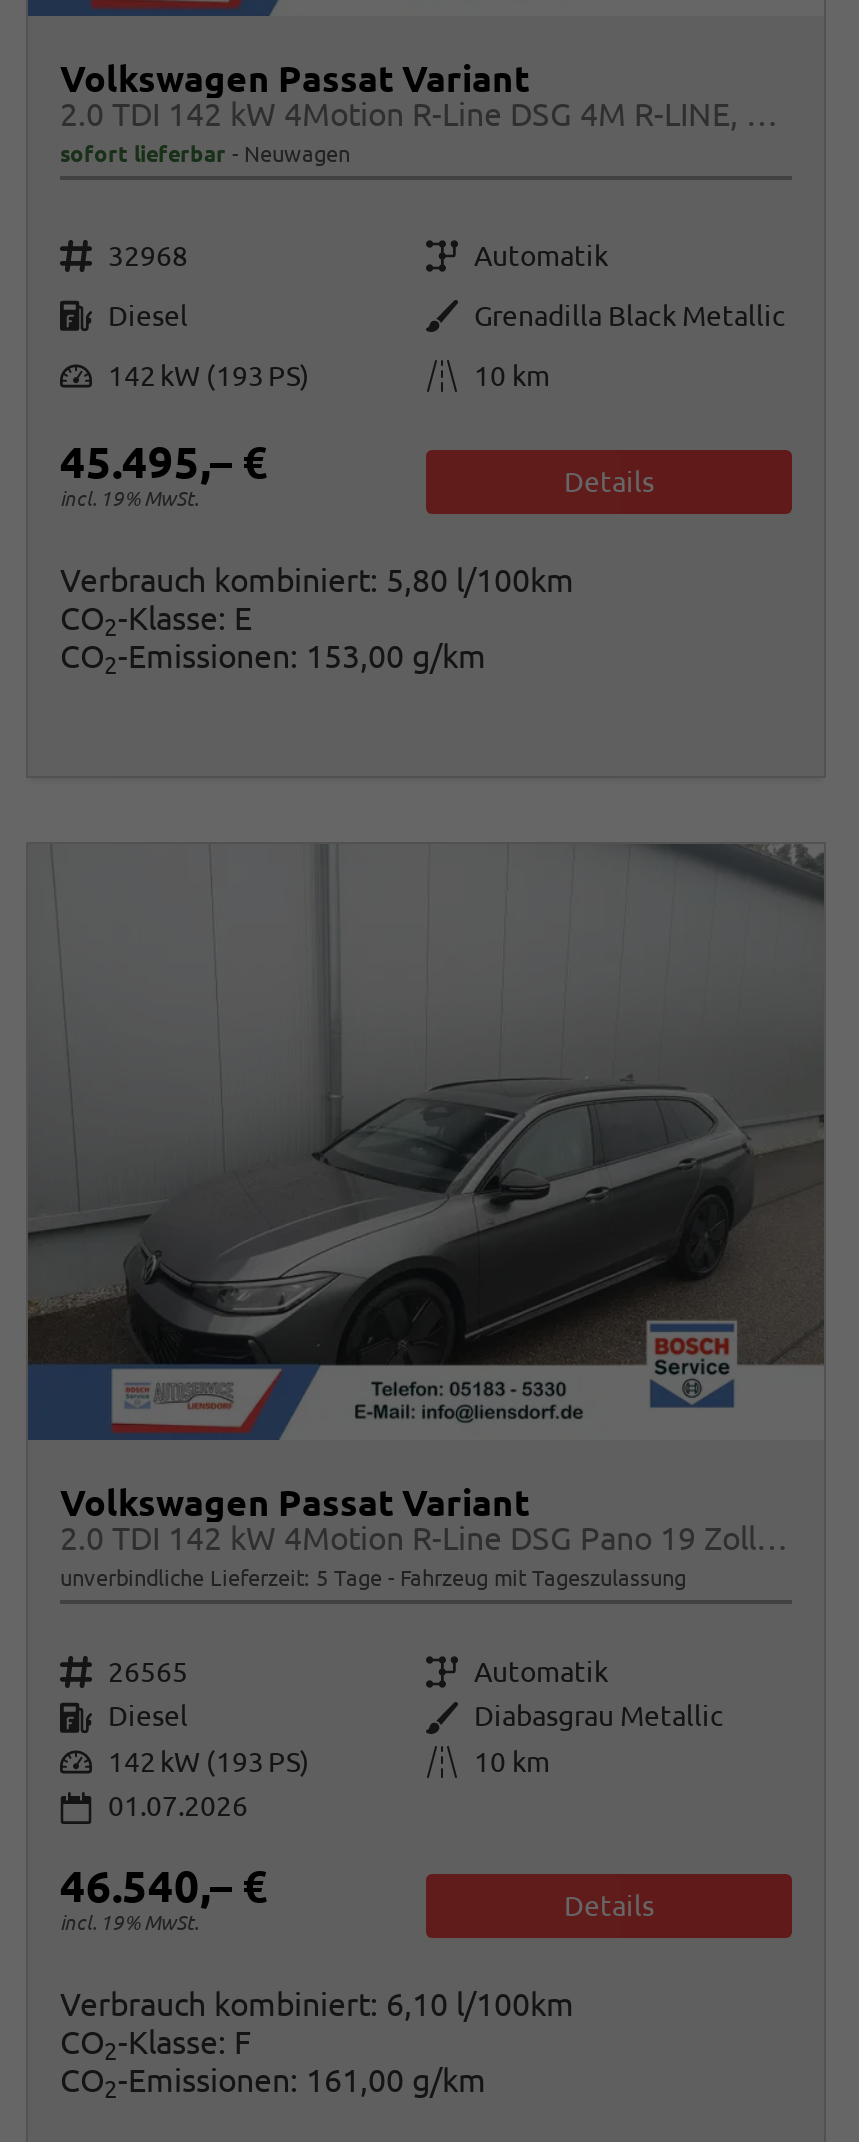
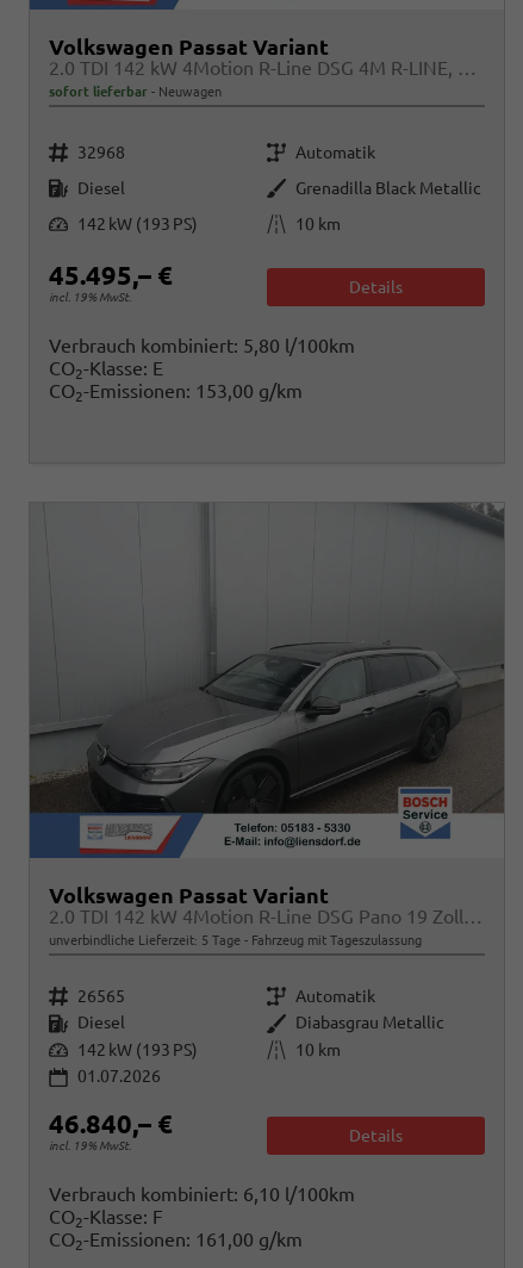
- 46.540,– €
+ 46.840,– €
